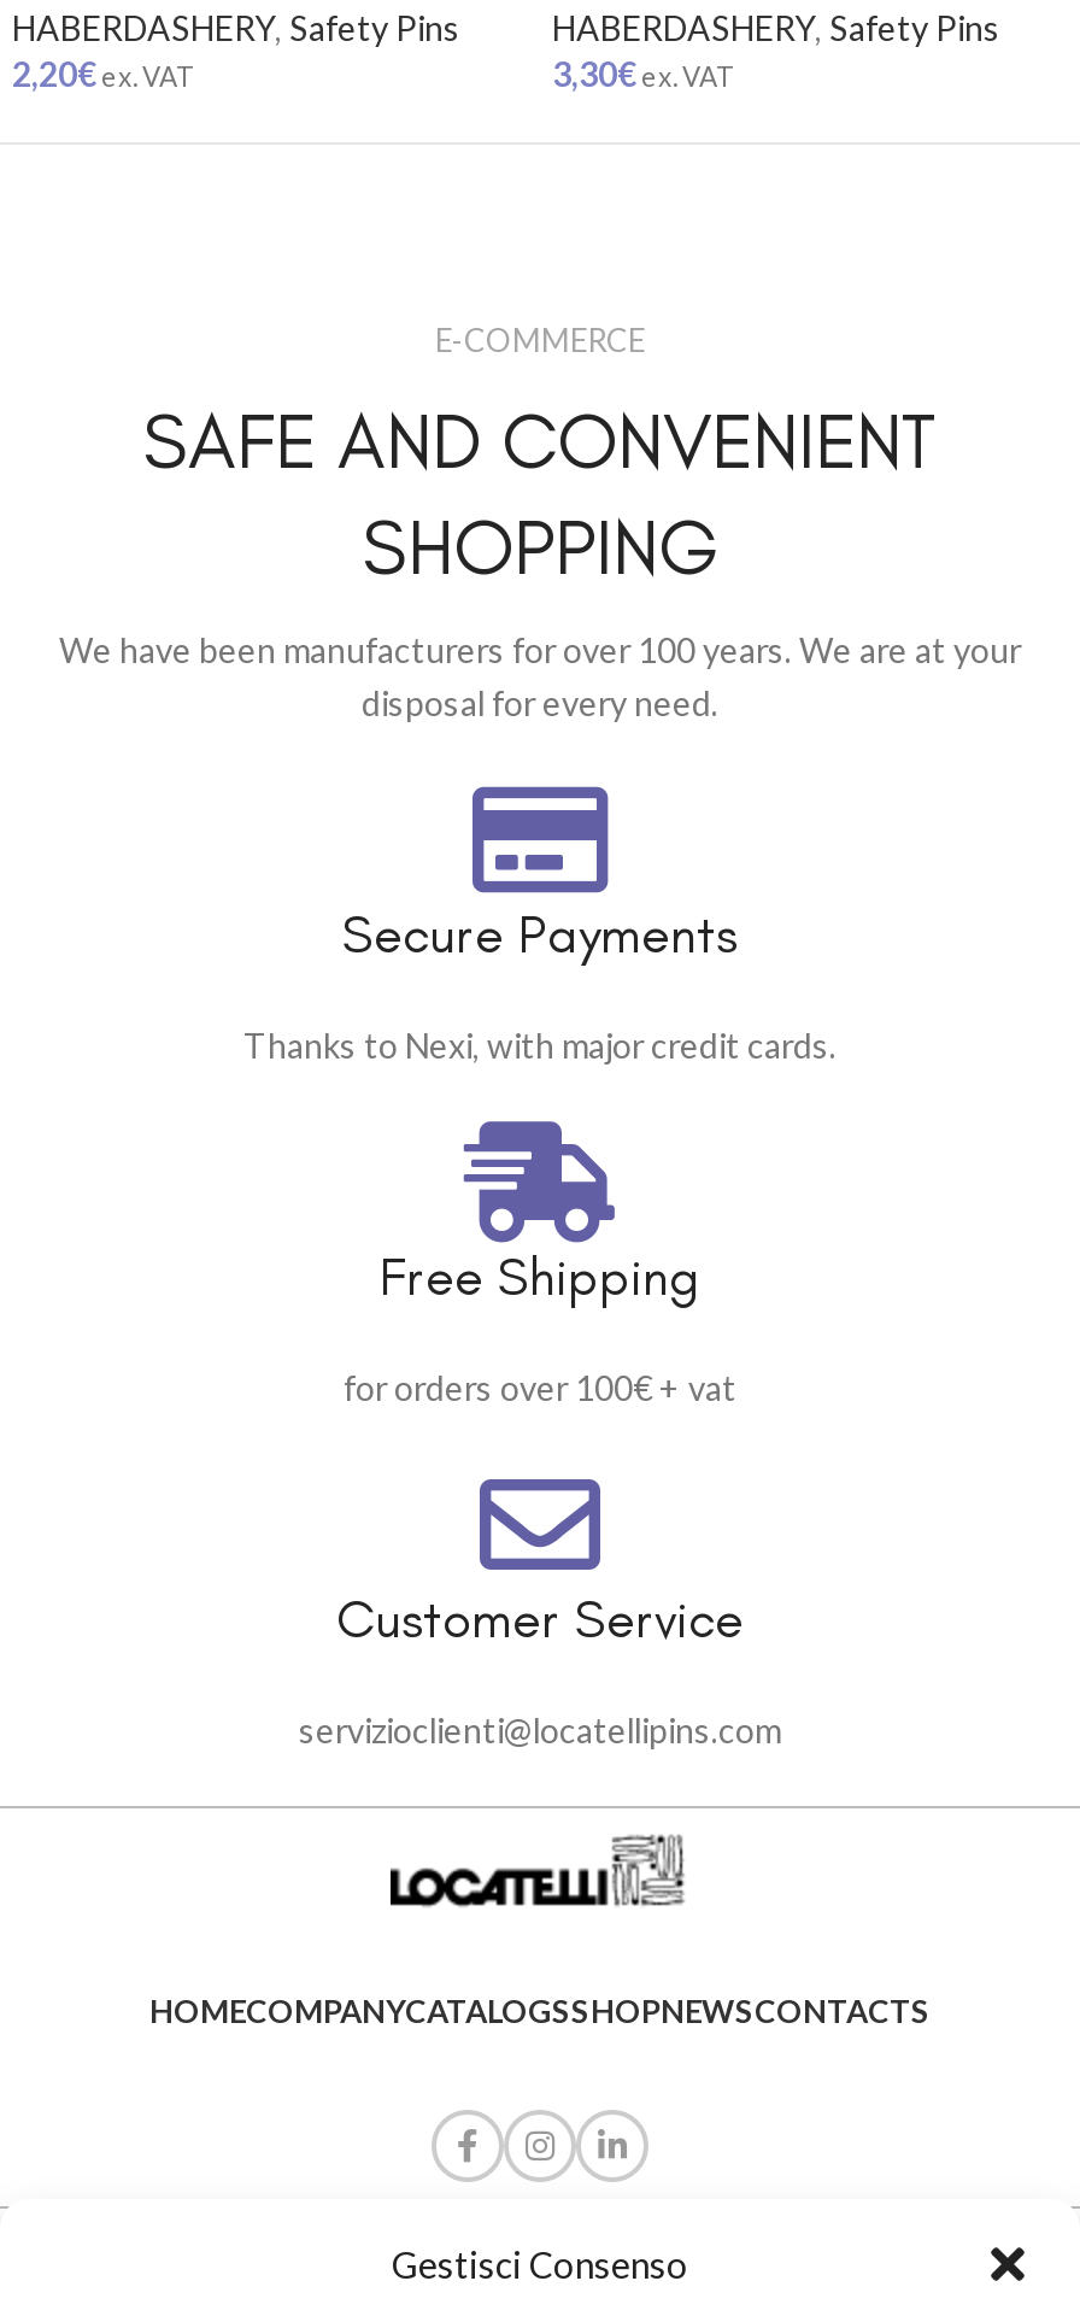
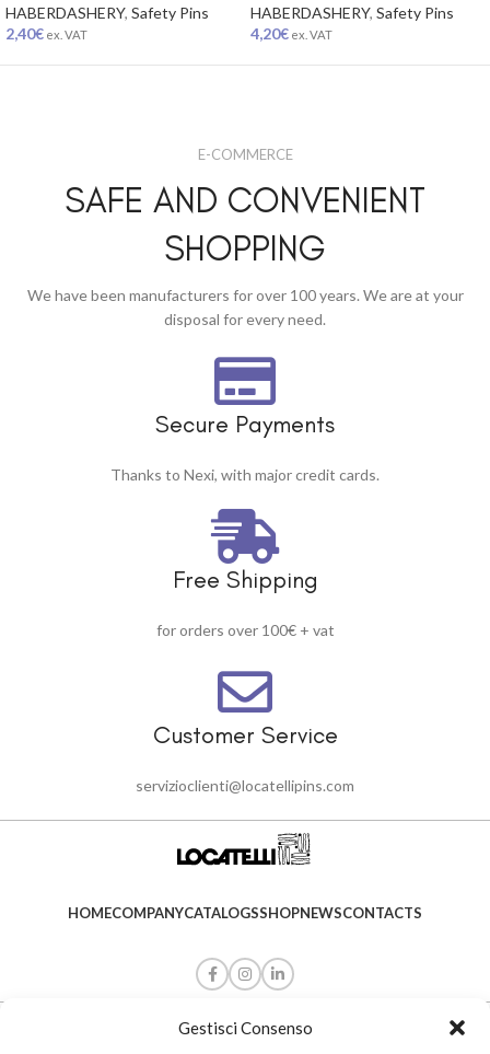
- 2,20€ex. VAT
+ 2,40€ex. VAT

- 3,30€ex. VAT
+ 4,20€ex. VAT
